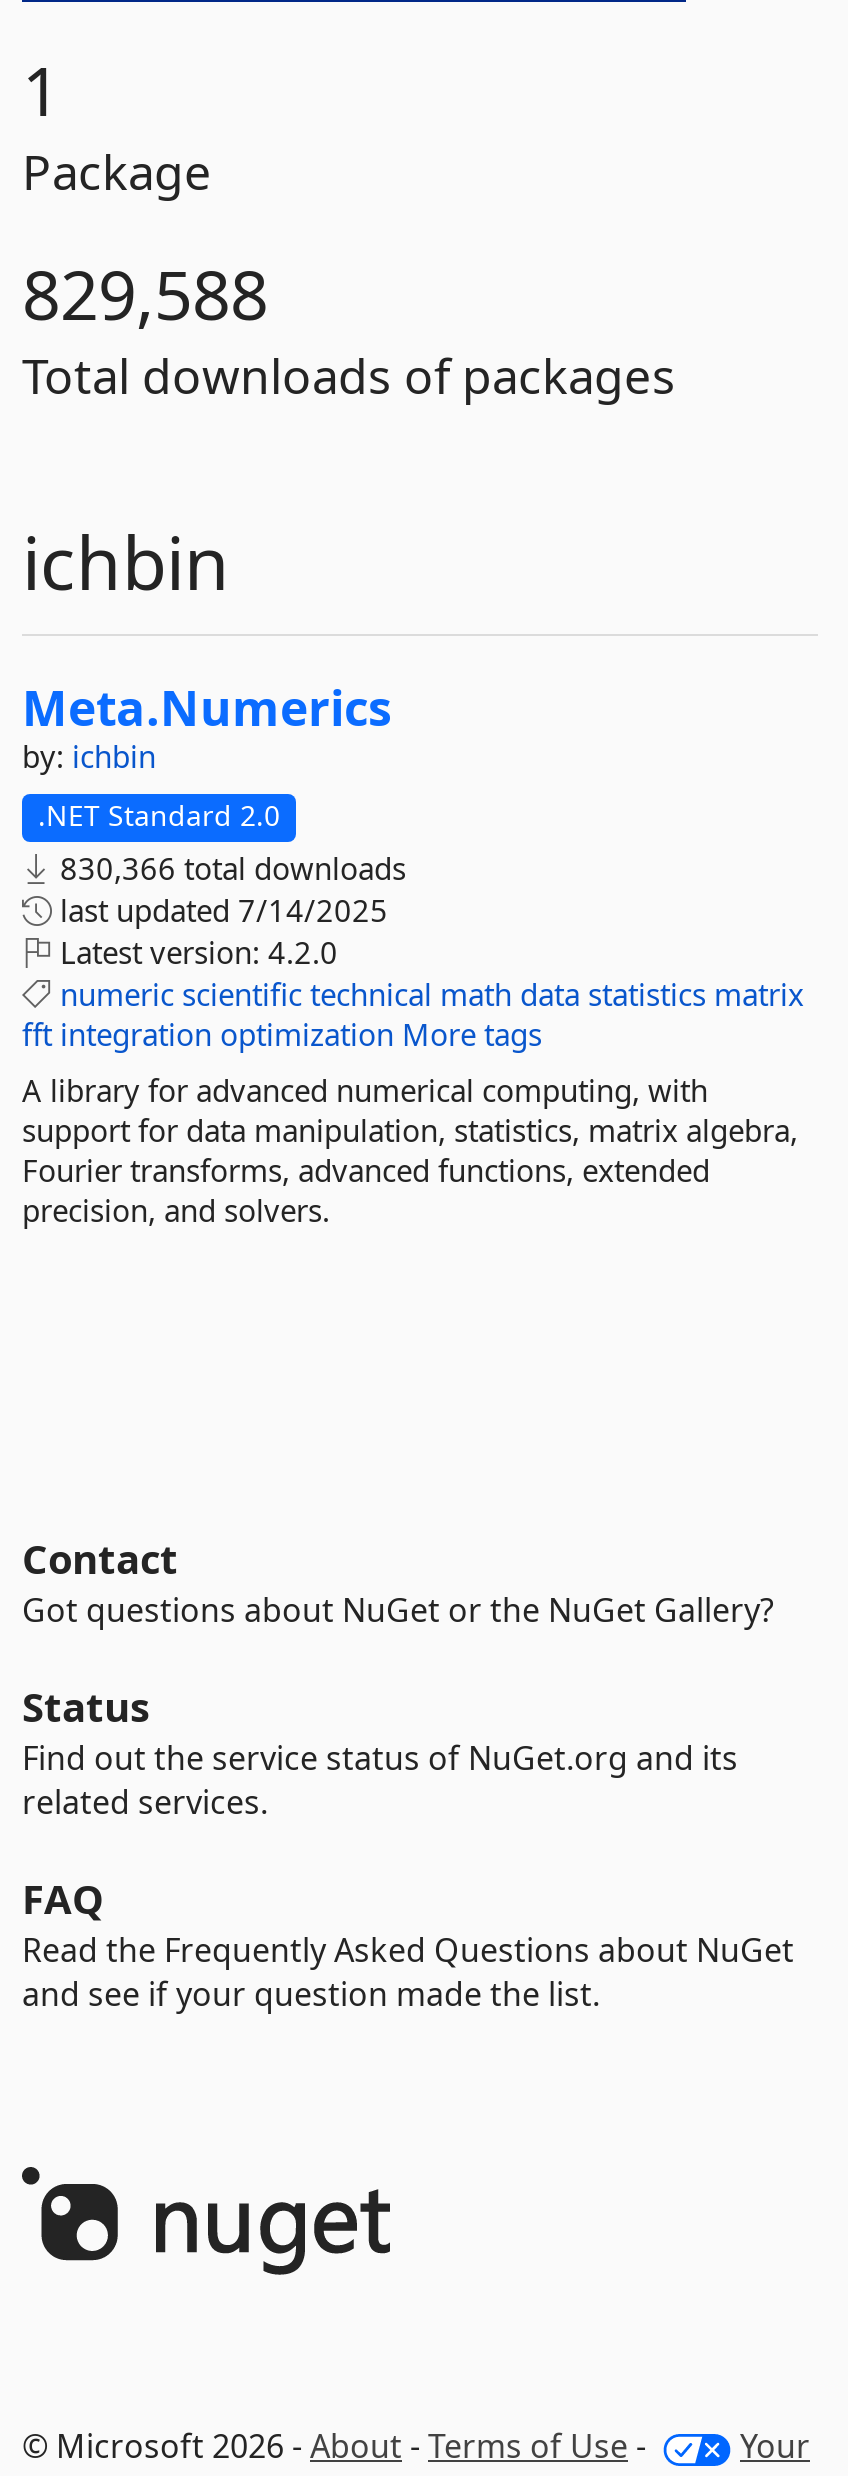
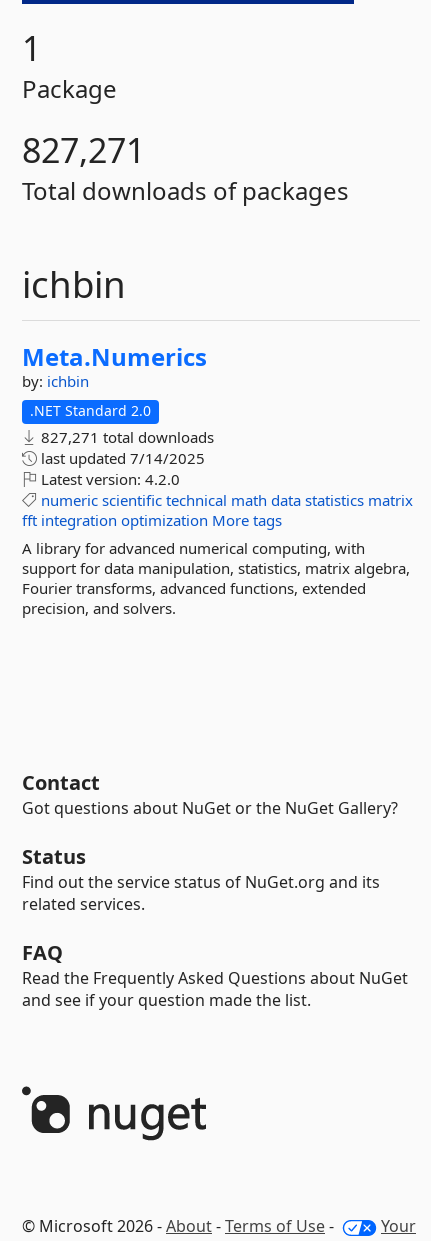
- 829,588
+ 827,271

- 830,366 total downloads
+ 827,271 total downloads
